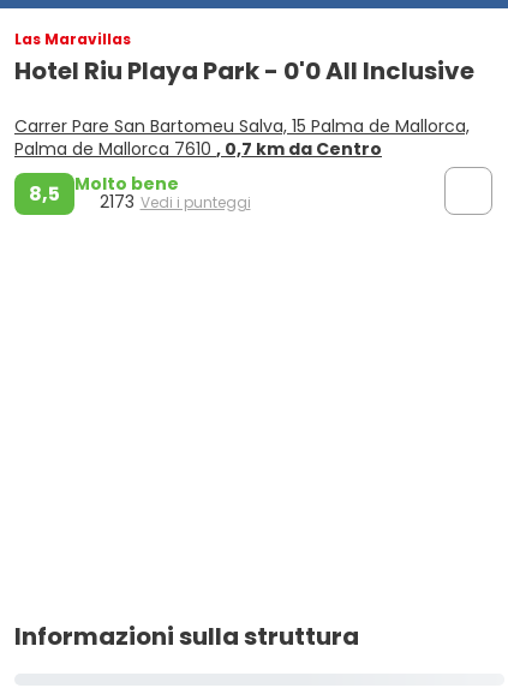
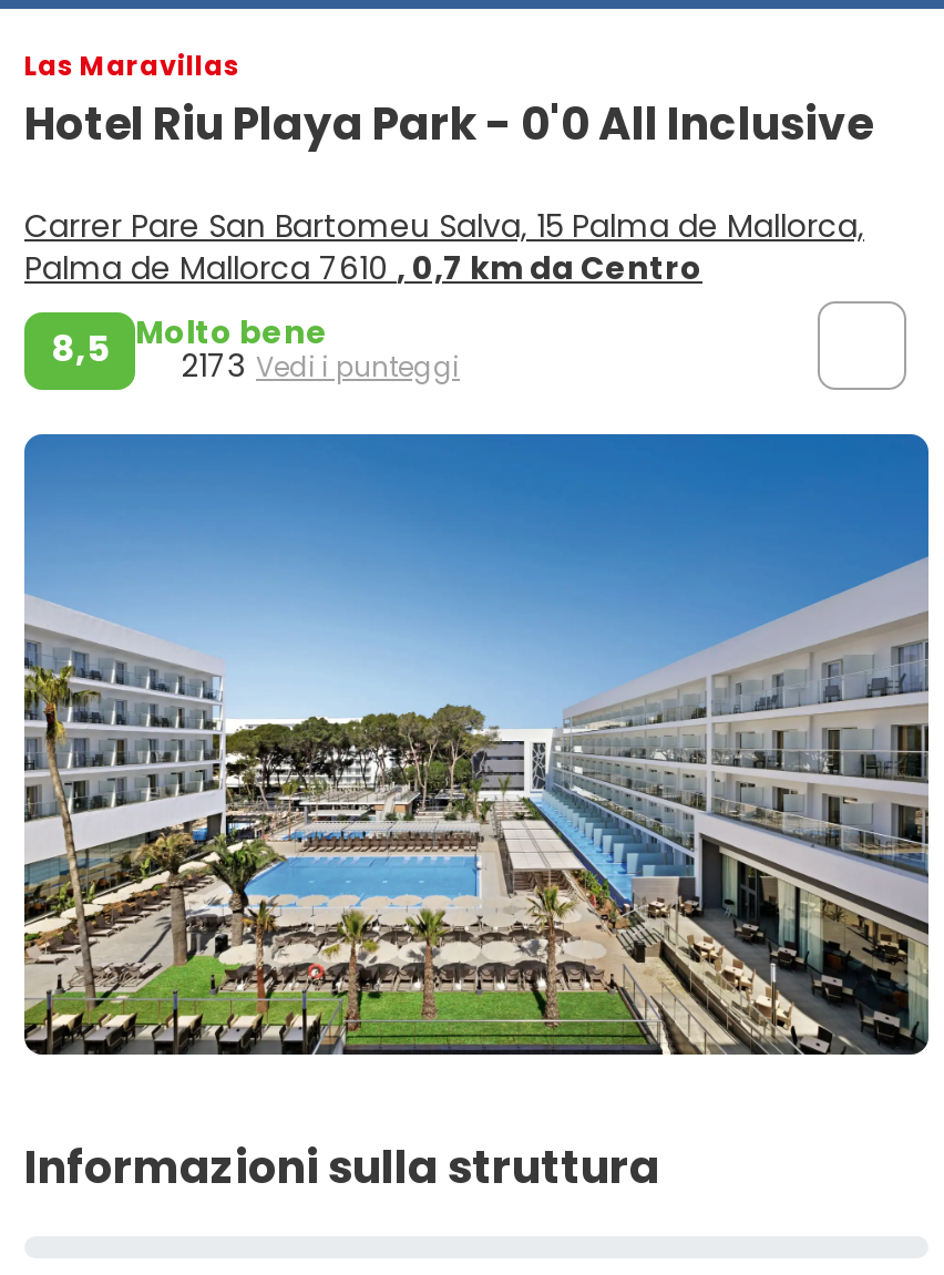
+ [image]
